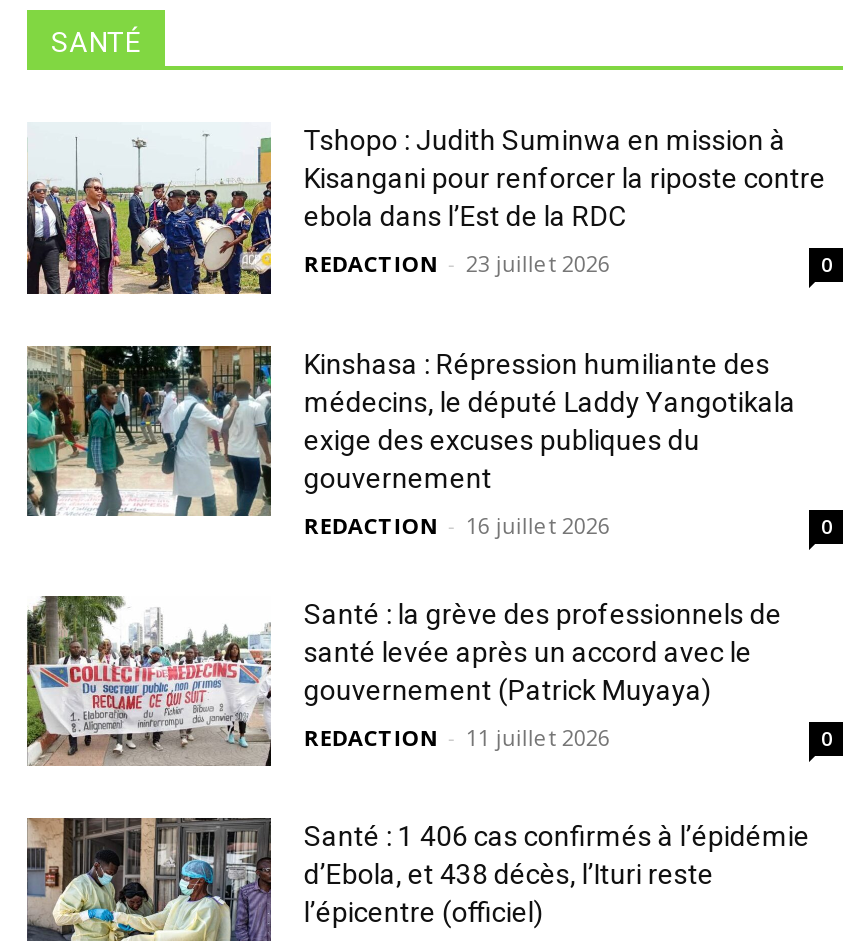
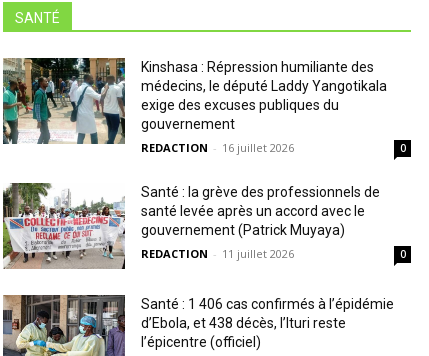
- [image]
- Tshopo : Judith Suminwa en mission à
- Kisangani pour renforcer la riposte contre
- ebola dans l’Est de la RDC
- REDACTION - 23 juillet 2026
- 0
